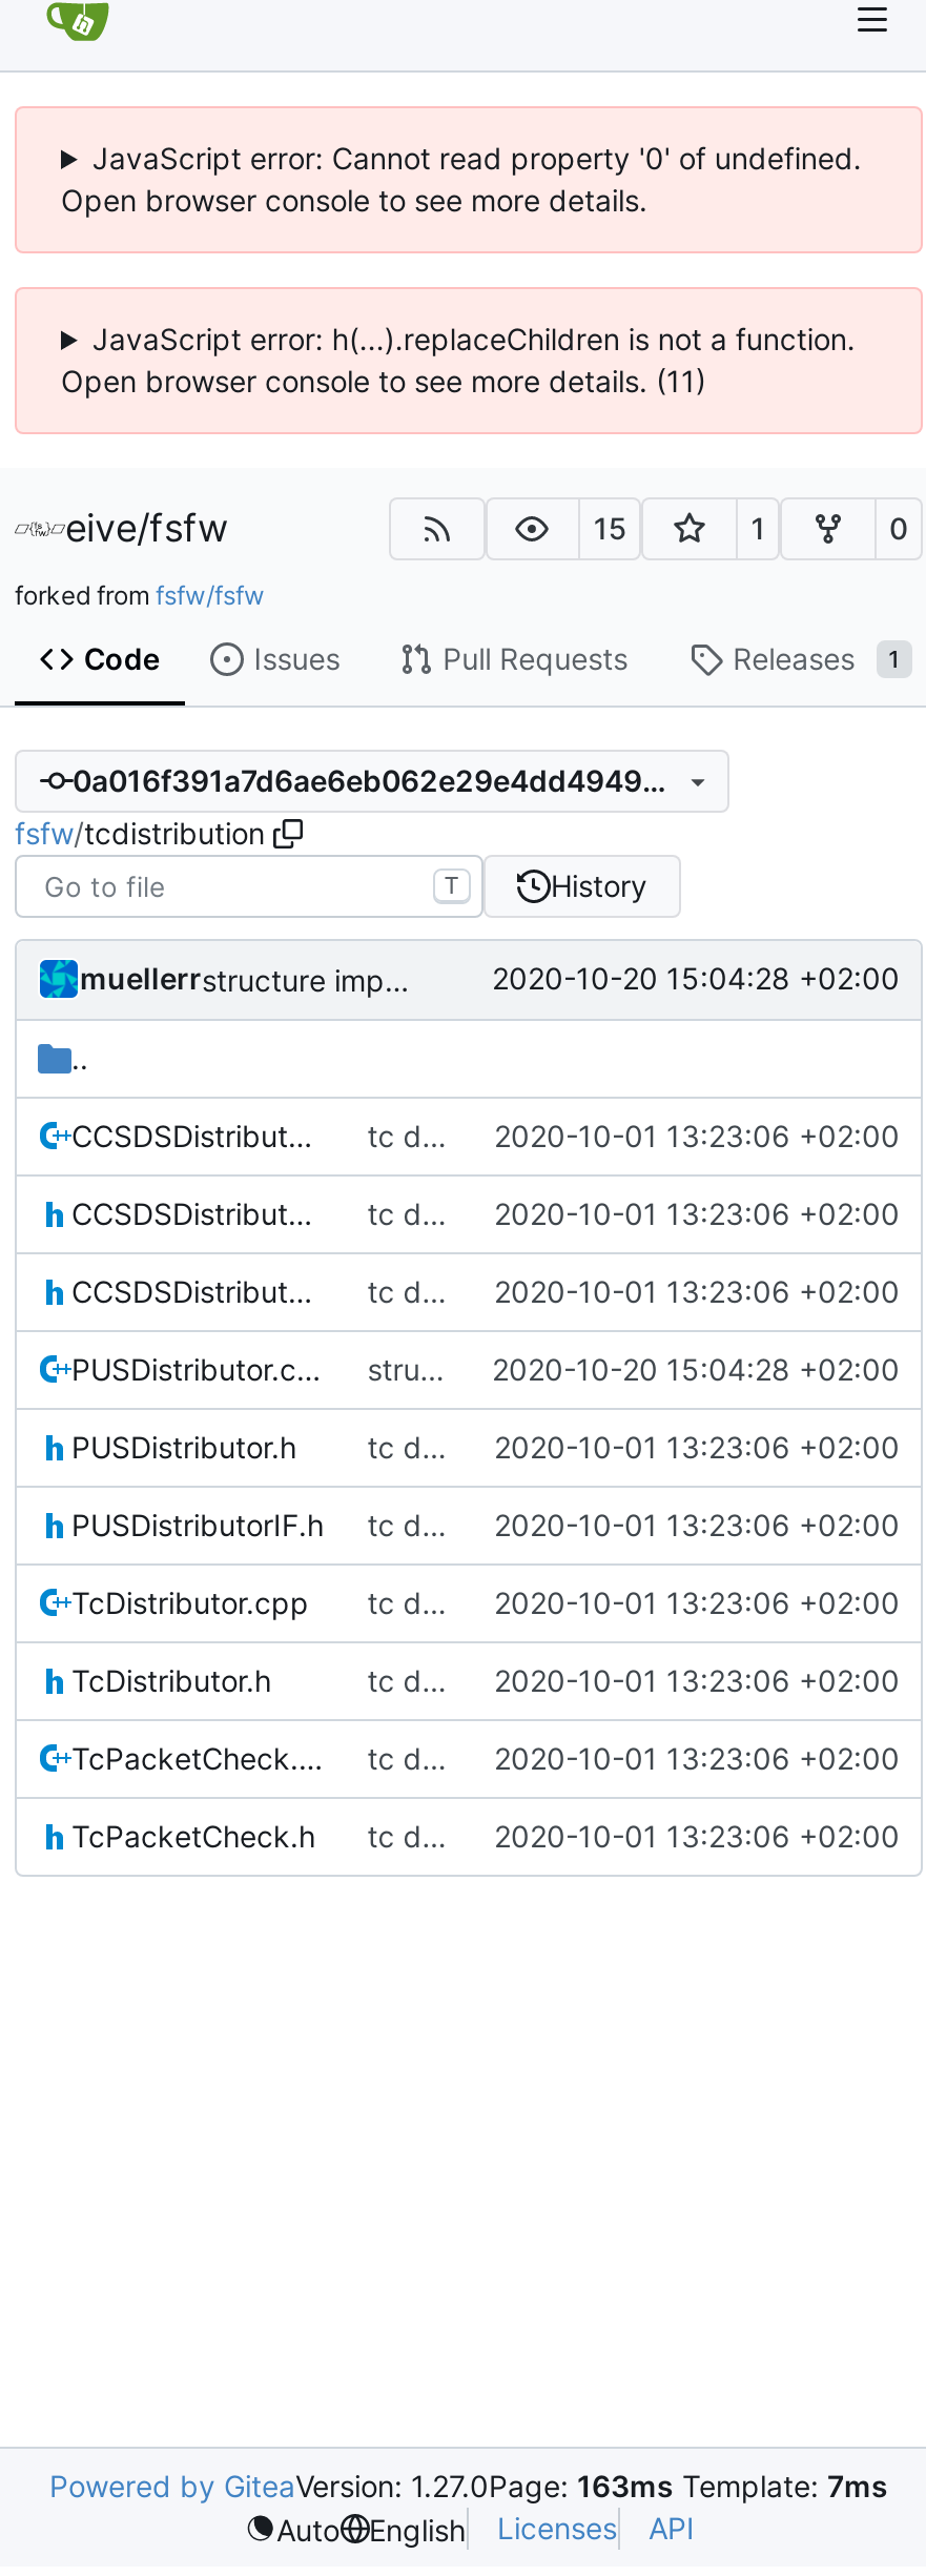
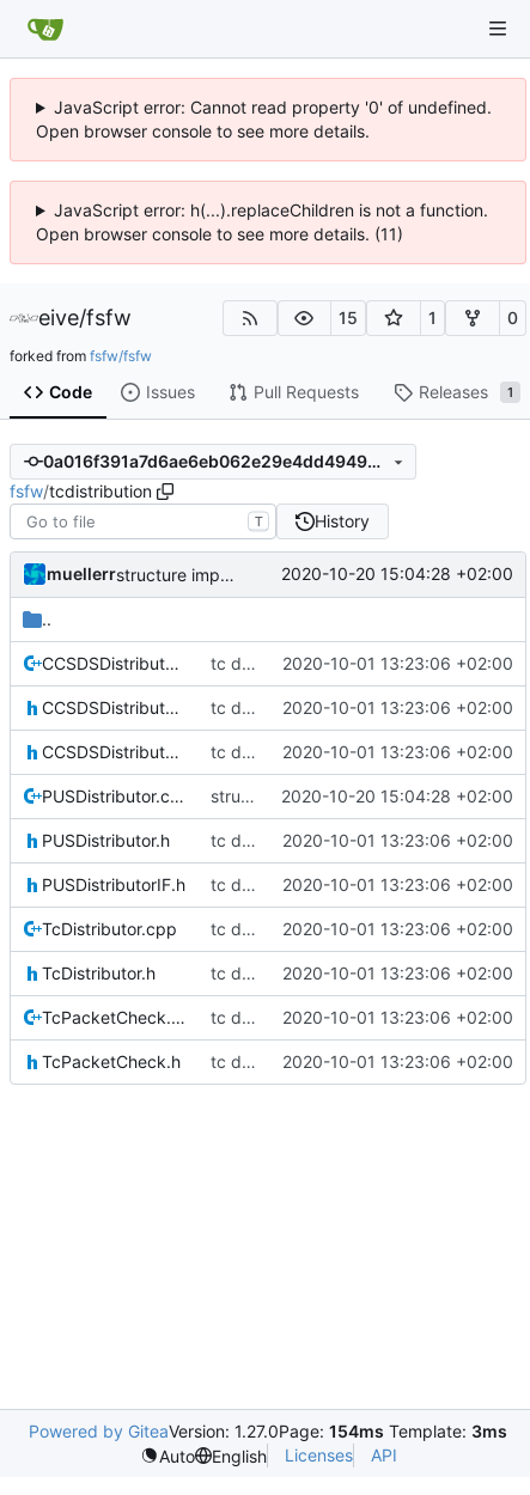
- Powered by GiteaVersion: 1.27.0Page: 163ms Template: 7ms
+ Powered by GiteaVersion: 1.27.0Page: 154ms Template: 3ms
